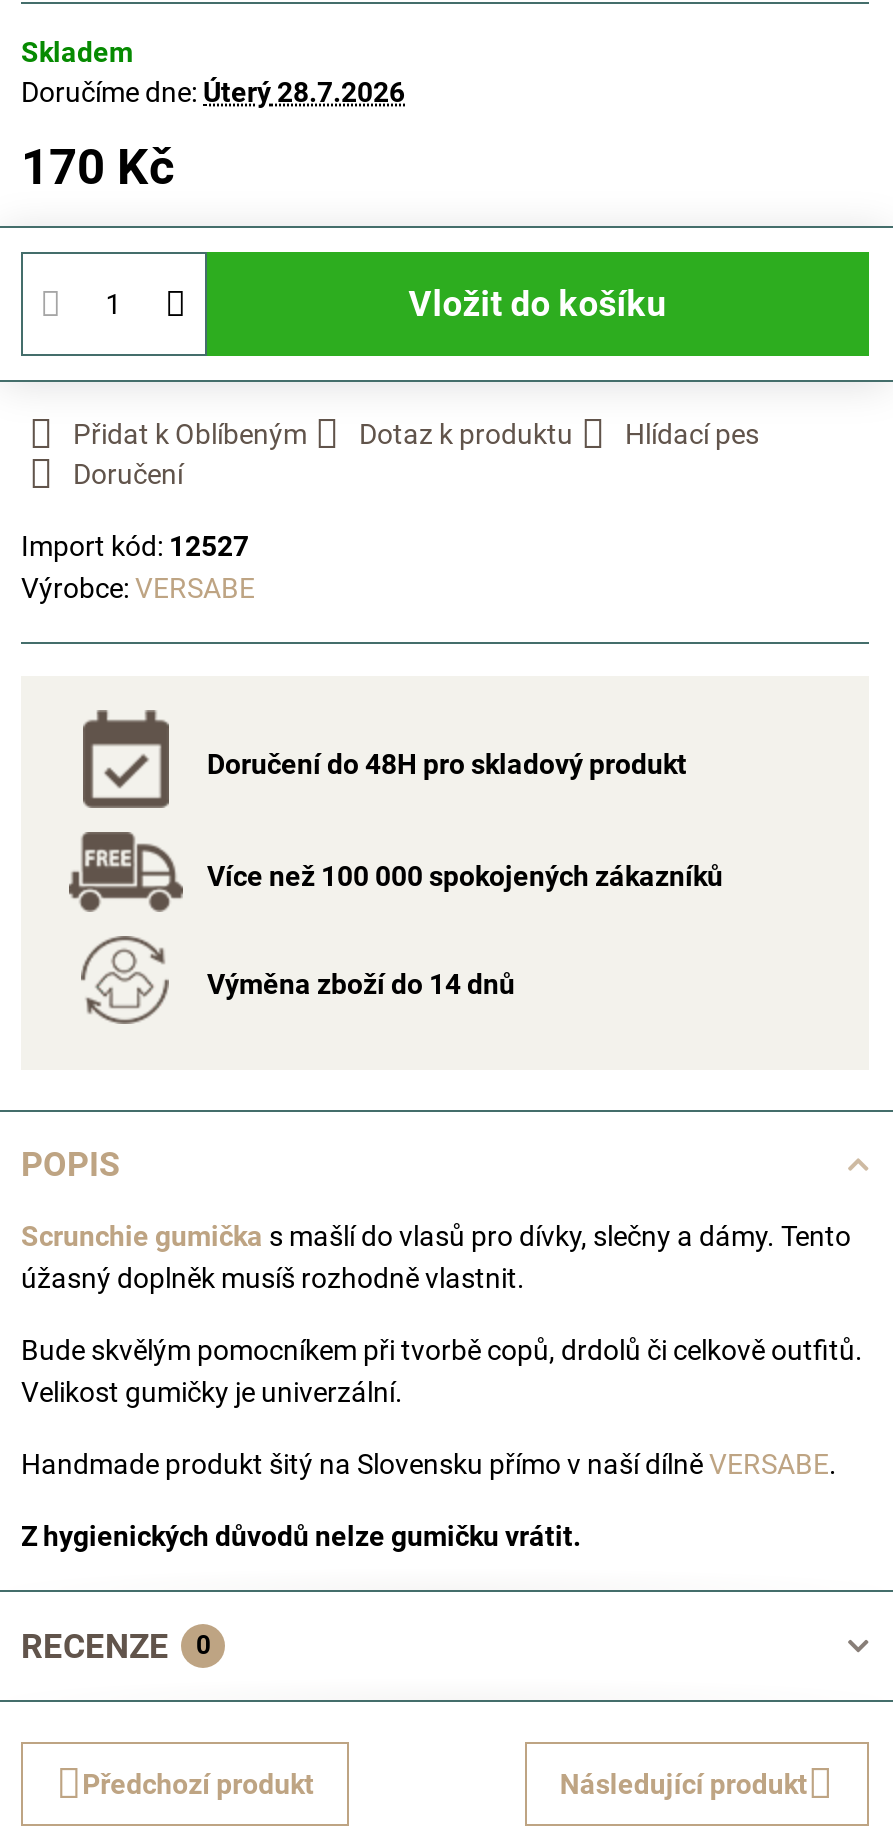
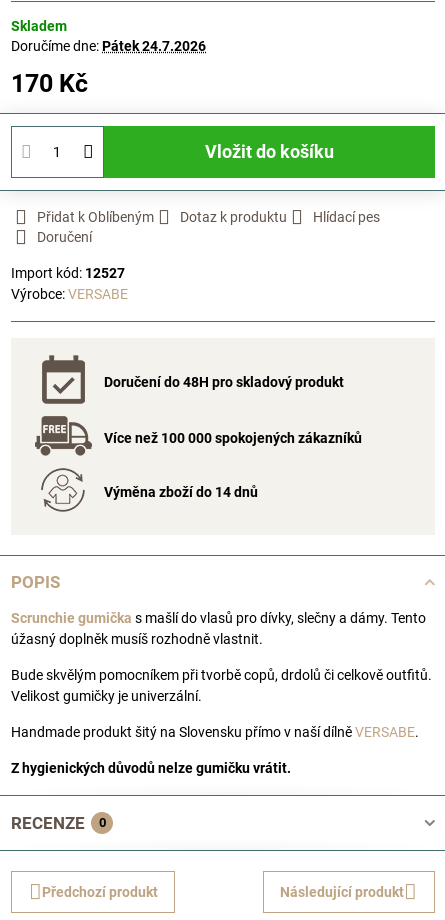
- Doručíme dne: Úterý 28.7.2026
+ Doručíme dne: Pátek 24.7.2026
